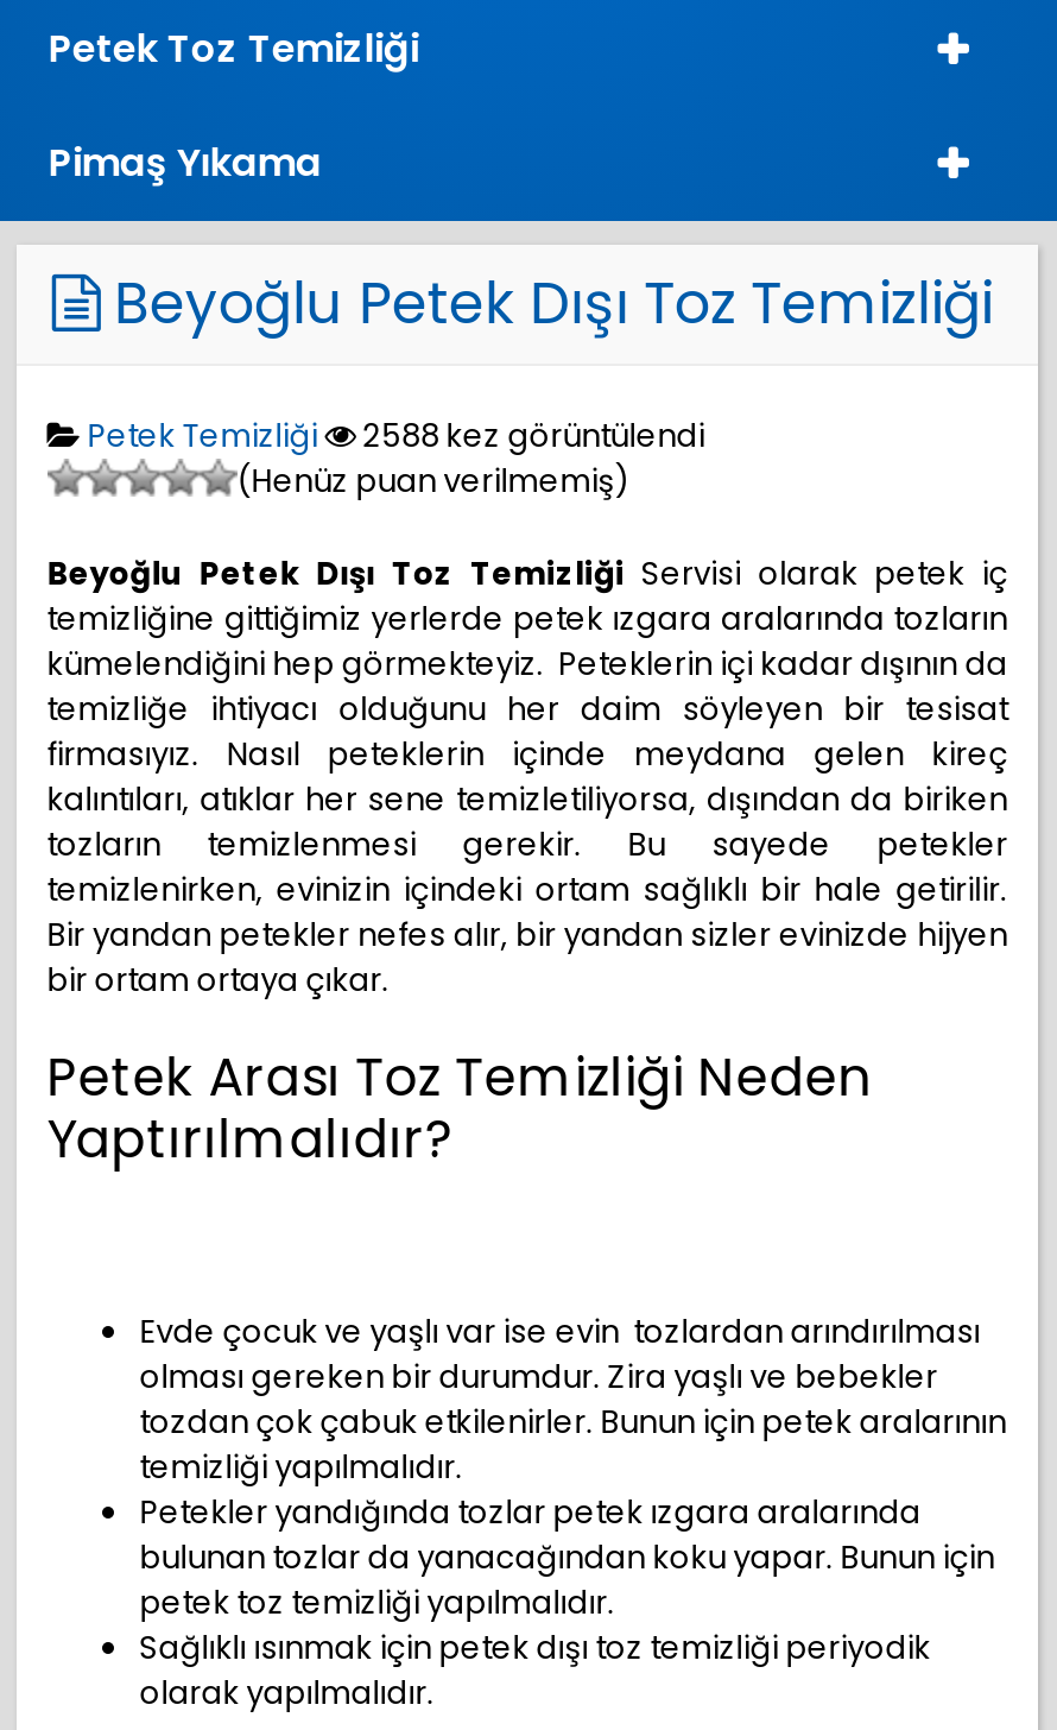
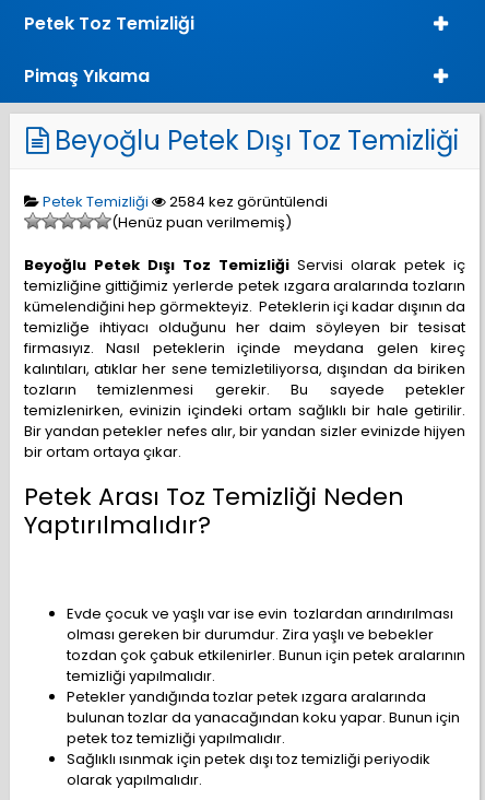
- 2588 kez görüntülendi
+ 2584 kez görüntülendi
